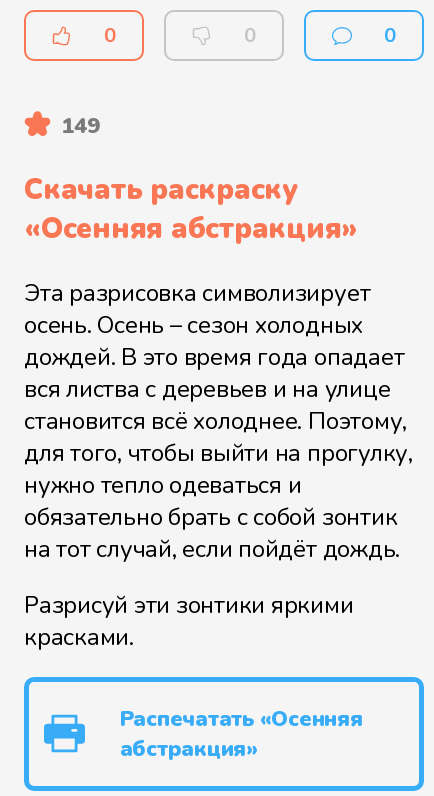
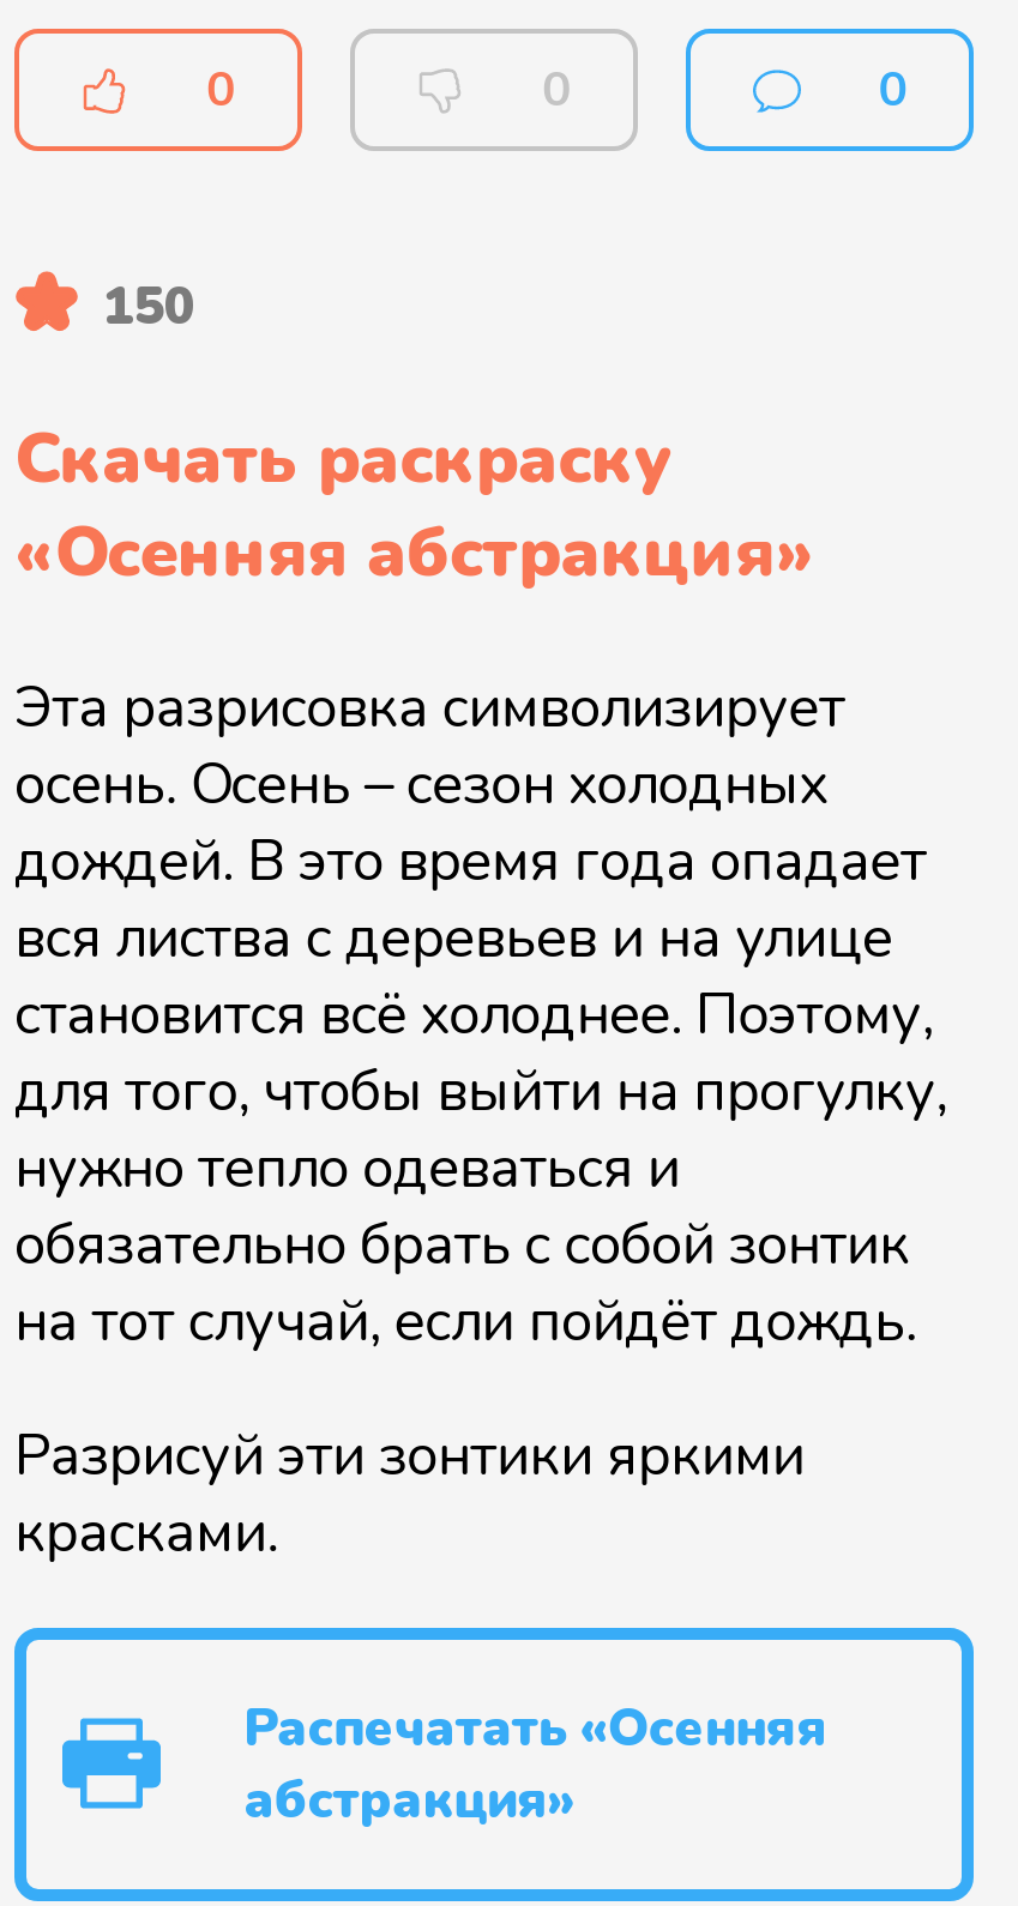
- 149
+ 150
